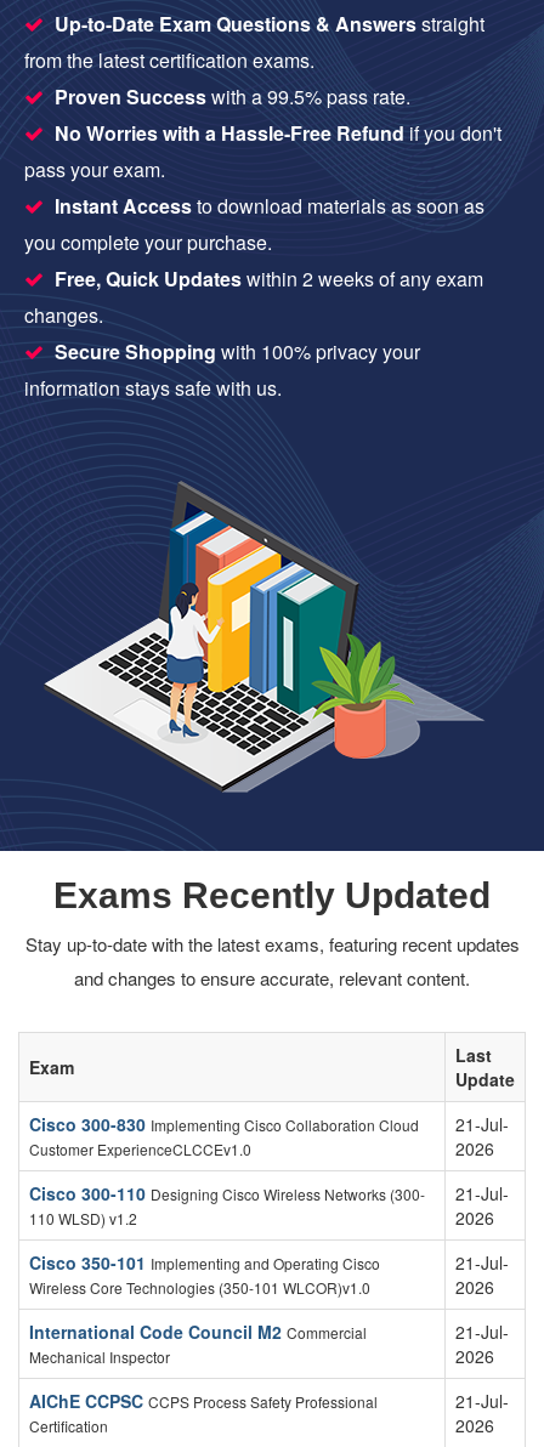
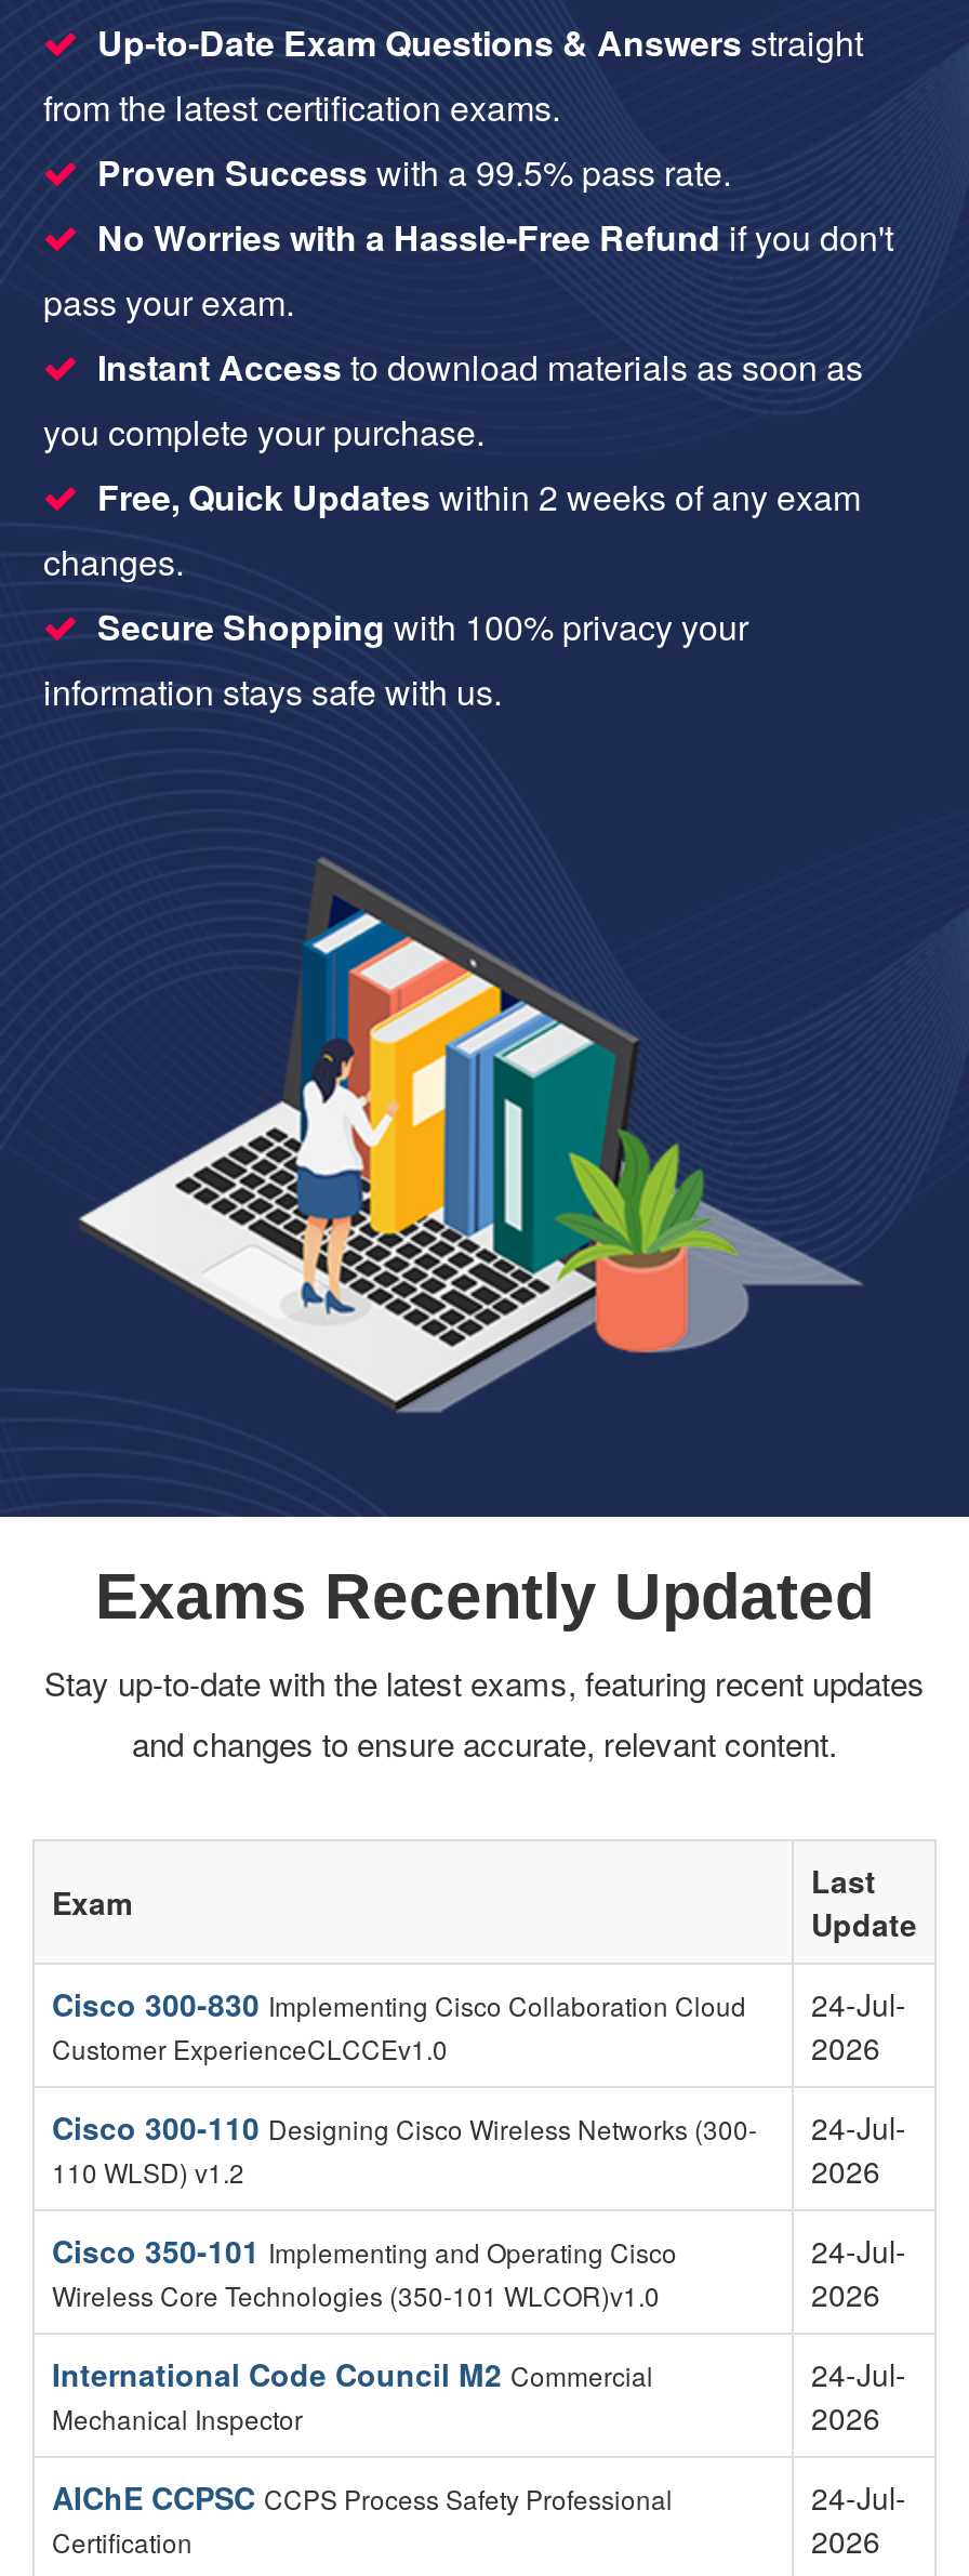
- Cisco 300-830 Implementing Cisco Collaboration Cloud 21-Jul-
+ Cisco 300-830 Implementing Cisco Collaboration Cloud 24-Jul-

- Cisco 300-110 Designing Cisco Wireless Networks (300- 21-Jul-
+ Cisco 300-110 Designing Cisco Wireless Networks (300- 24-Jul-

- 21-Jul-
+ 24-Jul-

- 21-Jul-
+ 24-Jul-

- 21-Jul-
+ 24-Jul-
